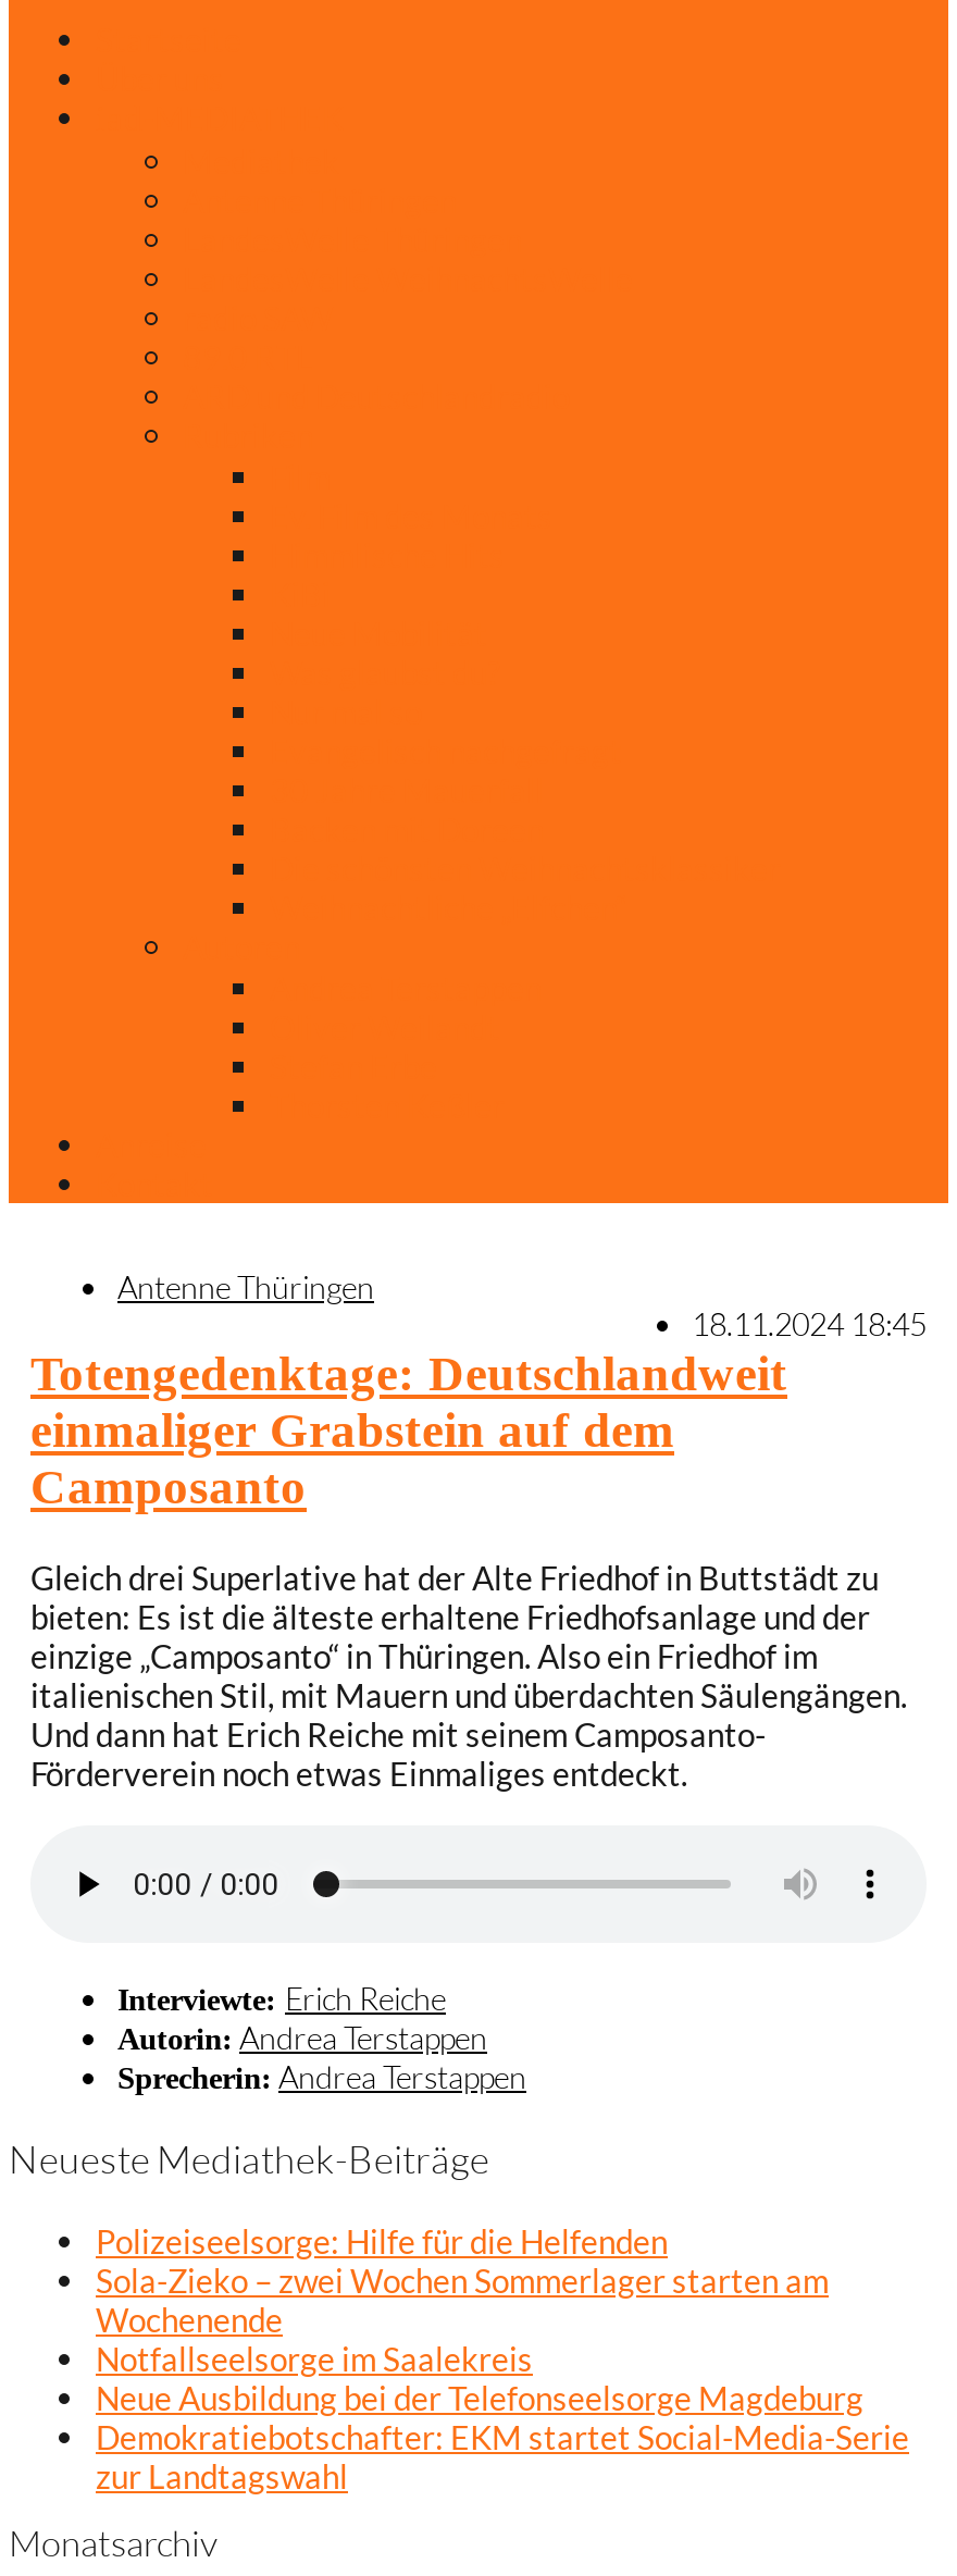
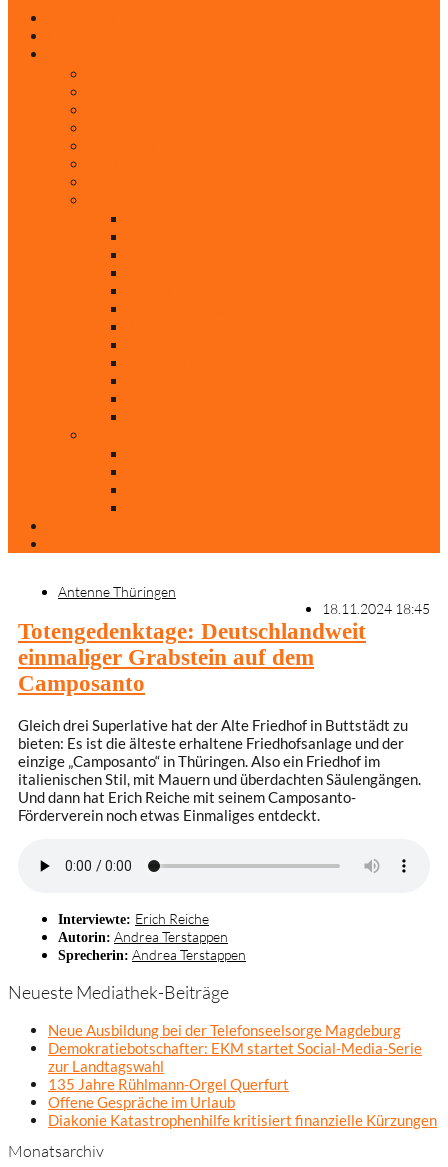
- Polizeiseelsorge: Hilfe für die Helfenden
- Sola-Zieko – zwei Wochen Sommerlager starten am
- Wochenende
- Notfallseelsorge im Saalekreis

moved up: Neue Ausbildung bei der Telefonseelsorge Magdeburg | Demokratiebotschafter: EKM startet Social-Media-Serie | zur Landtagswahl

+ 135 Jahre Rühlmann-Orgel Querfurt
+ Offene Gespräche im Urlaub
+ Diakonie Katastrophenhilfe kritisiert finanzielle Kürzungen
